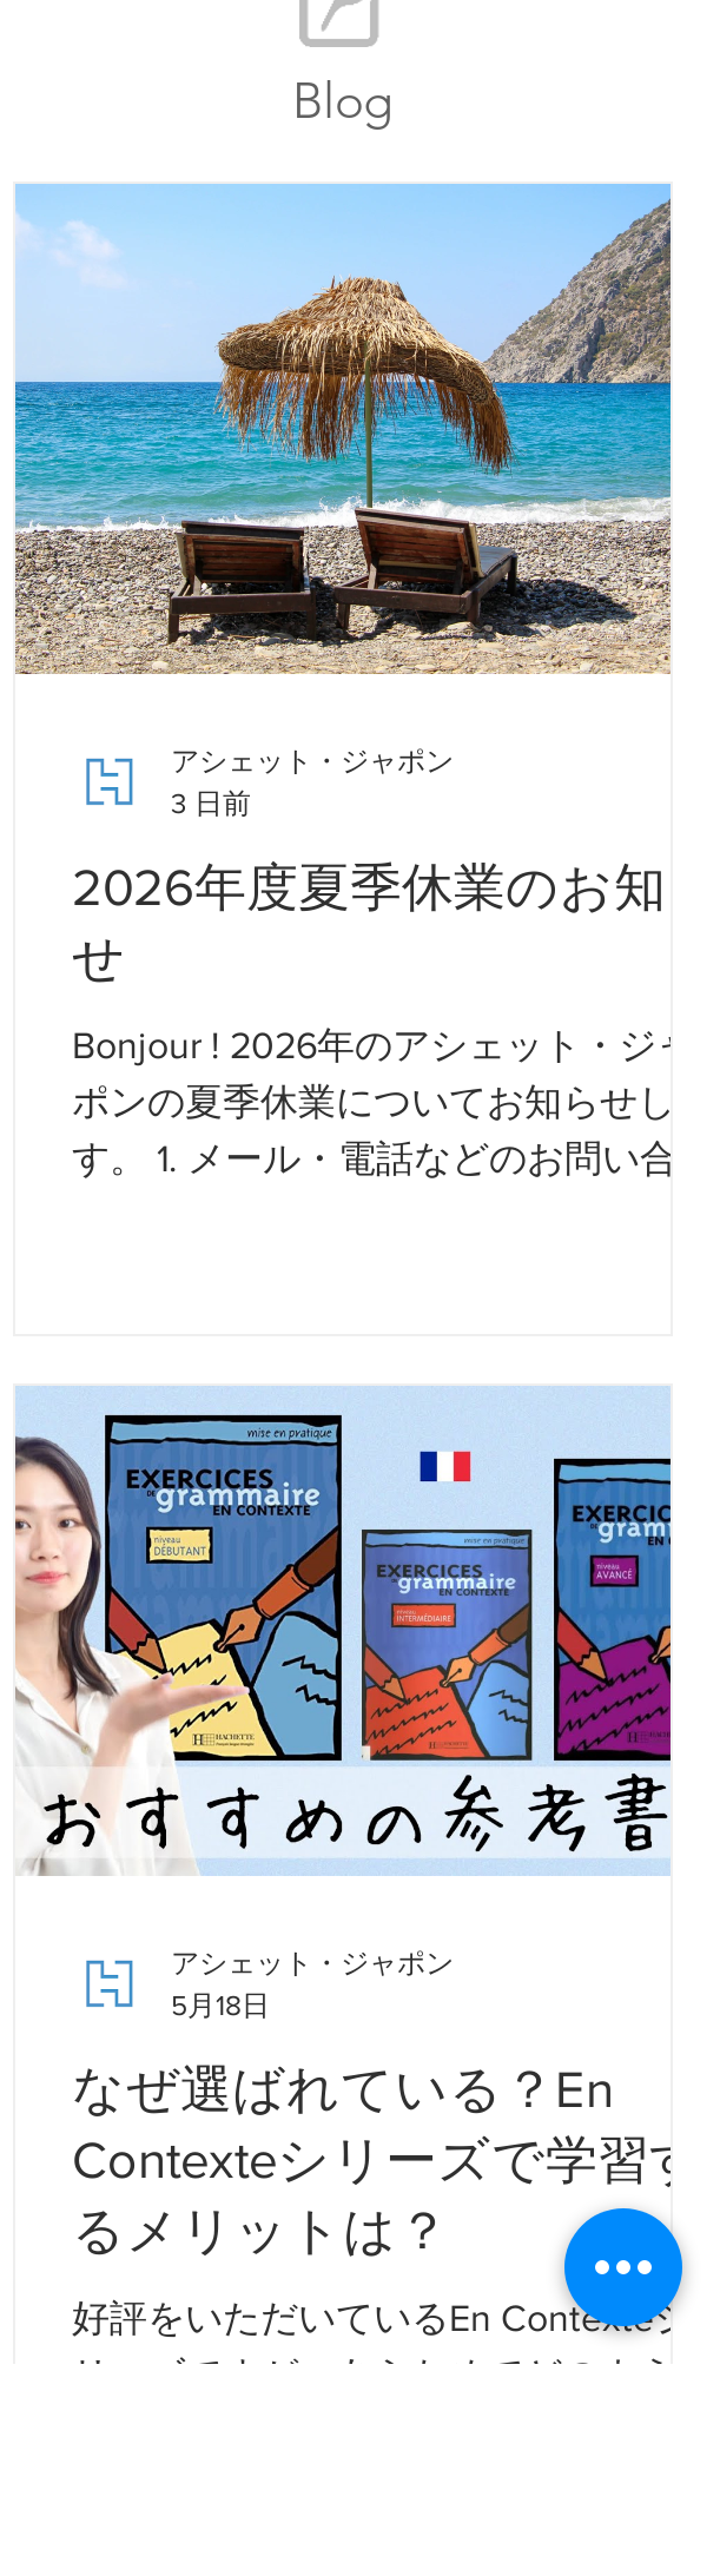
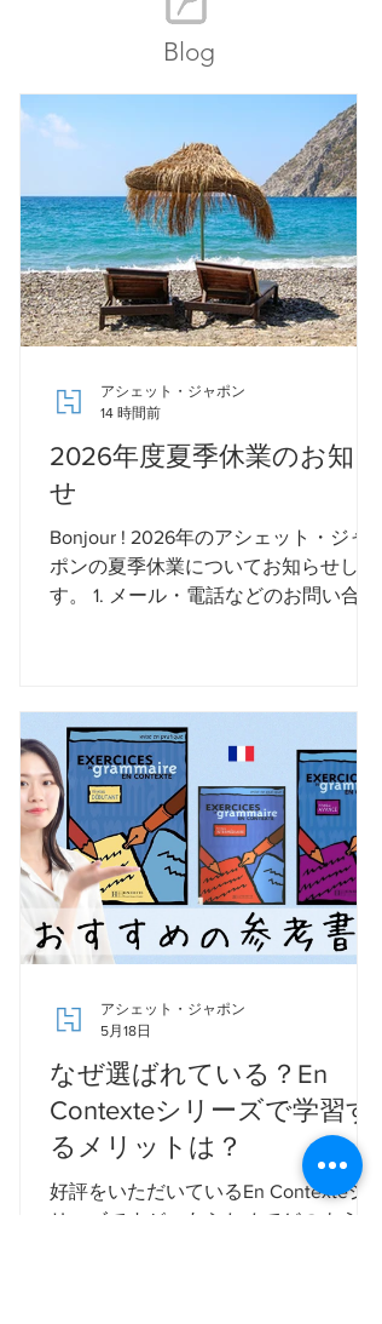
- 3 日前
+ 14 時間前
